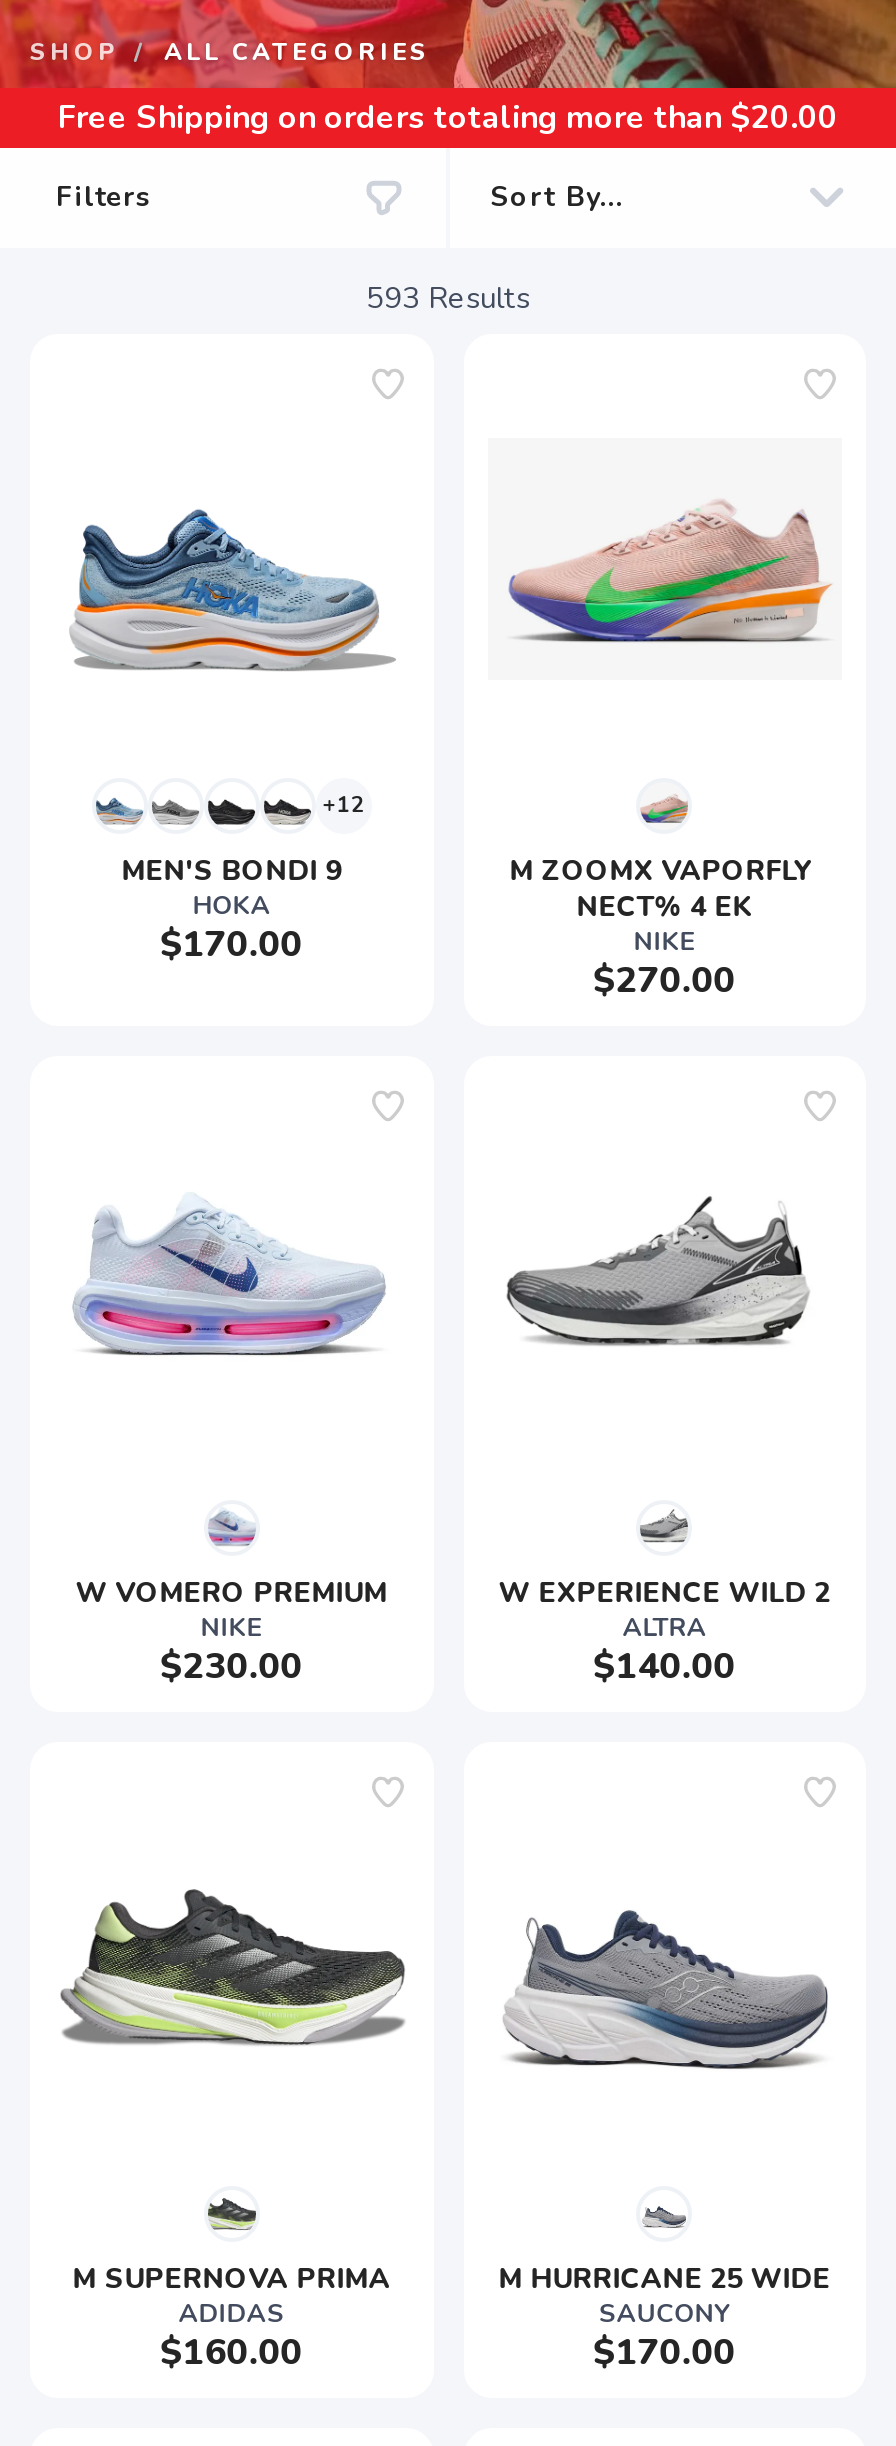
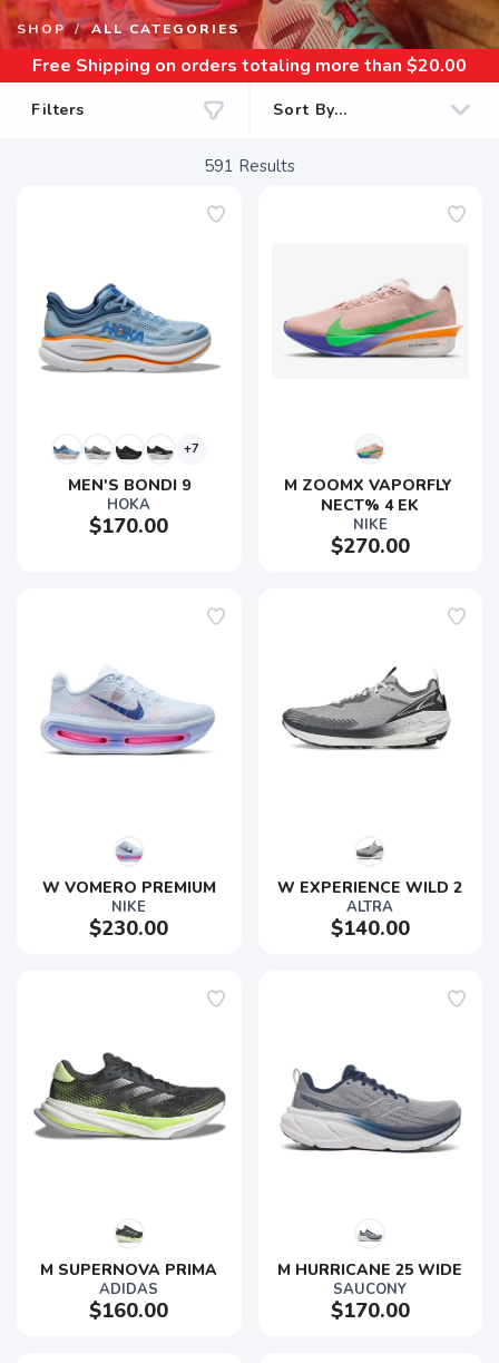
- 593 Results
+ 591 Results

- +12
+ +7
